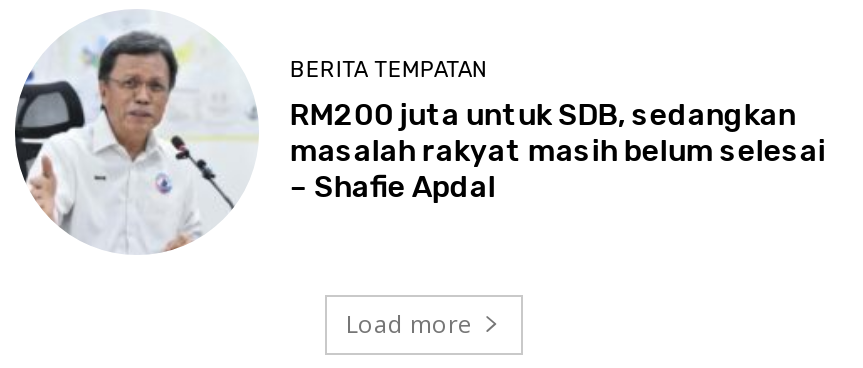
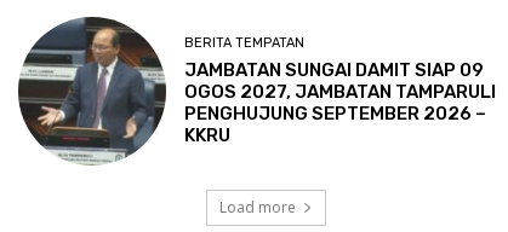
- [image]
- RM200 juta untuk SDB, sedangkan
- masalah rakyat masih belum selesai
- – Shafie Apdal
+ [image]
+ JAMBATAN SUNGAI DAMIT SIAP 09
+ OGOS 2027, JAMBATAN TAMPARULI
+ PENGHUJUNG SEPTEMBER 2026 –
+ KKRU
